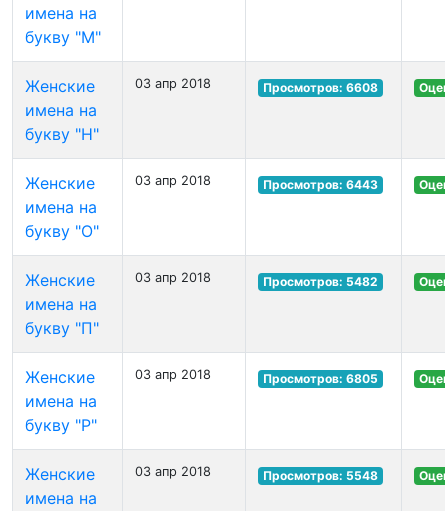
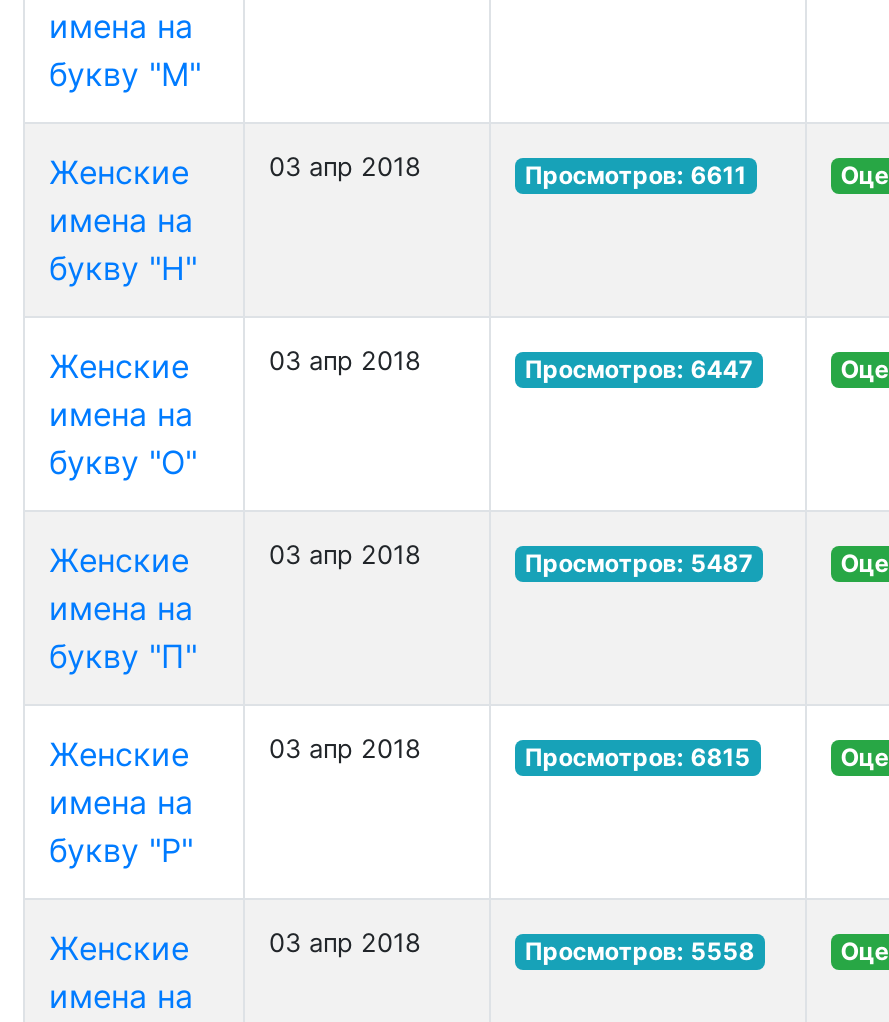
- Просмотров: 6608
+ Просмотров: 6611

- Просмотров: 6443
+ Просмотров: 6447

- Просмотров: 5482
+ Просмотров: 5487

- Просмотров: 6805
+ Просмотров: 6815

- Просмотров: 5548
+ Просмотров: 5558
